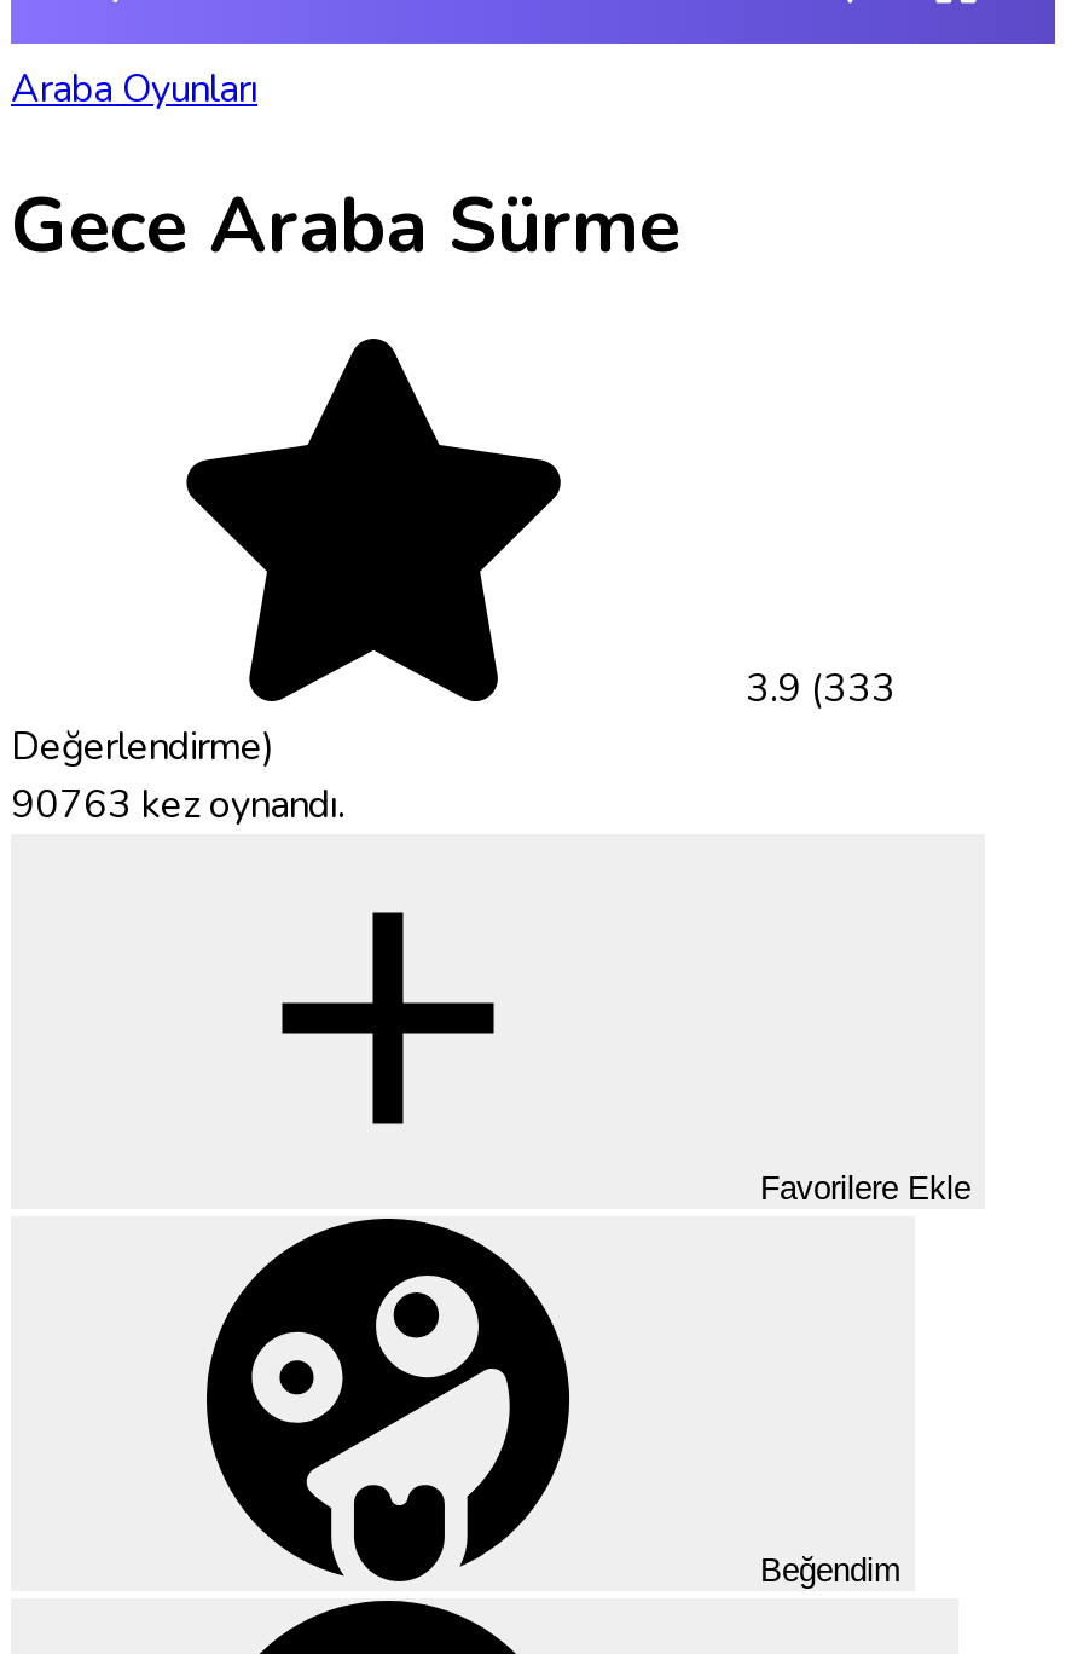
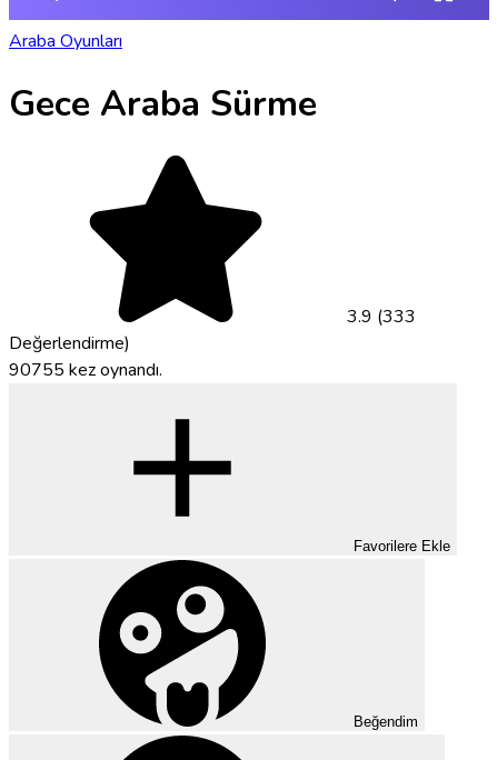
- 90763 kez oynandı.
+ 90755 kez oynandı.
